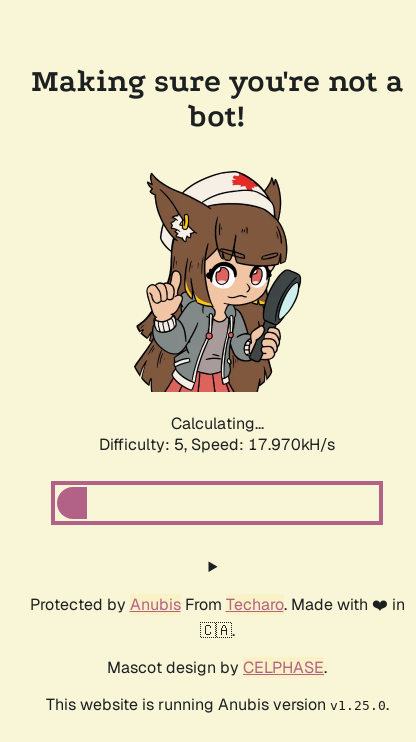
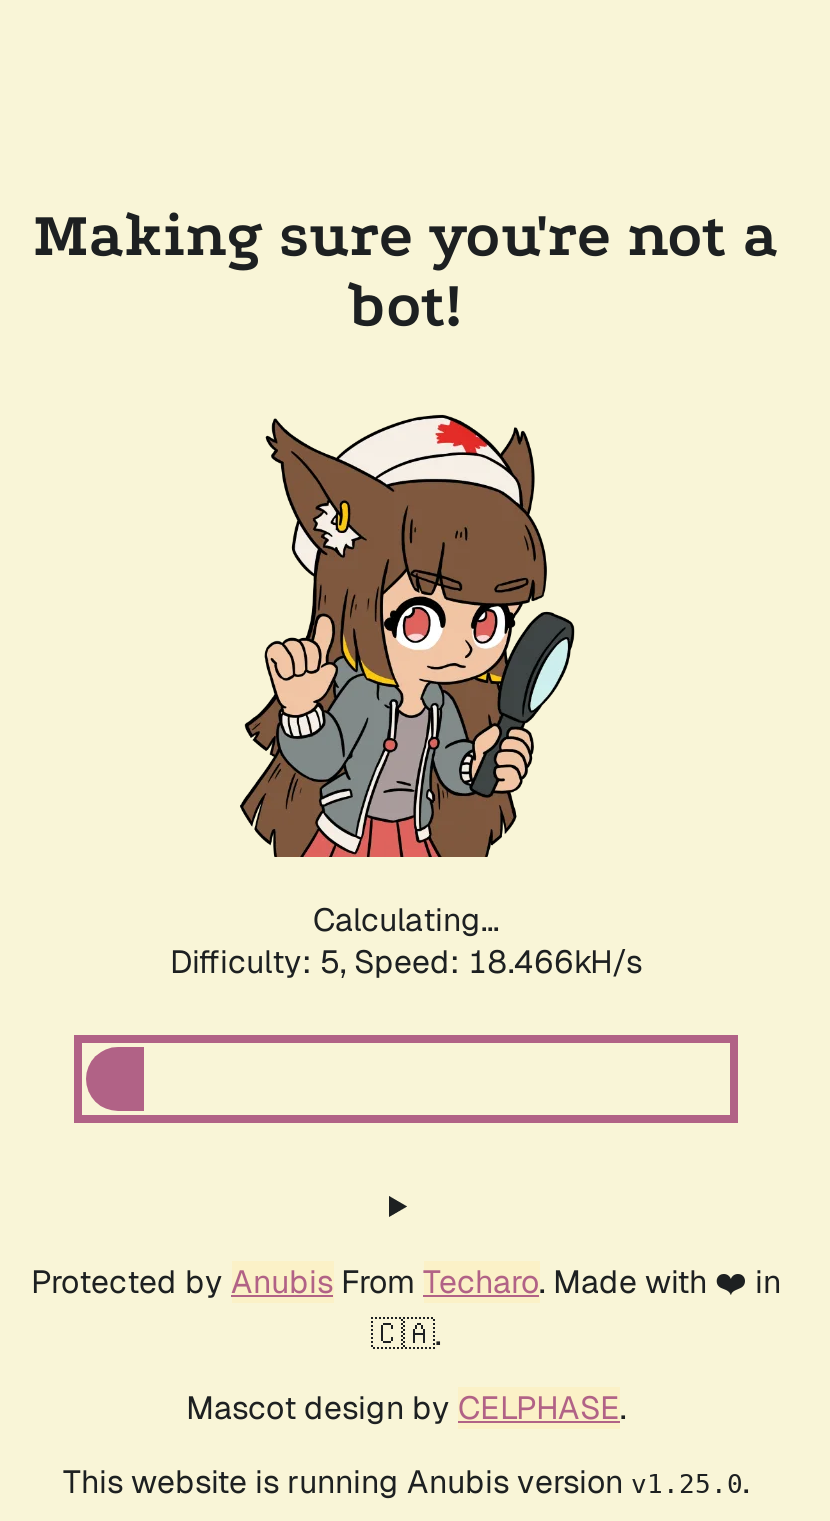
- Difficulty: 5, Speed: 17.970kH/s
+ Difficulty: 5, Speed: 18.466kH/s
